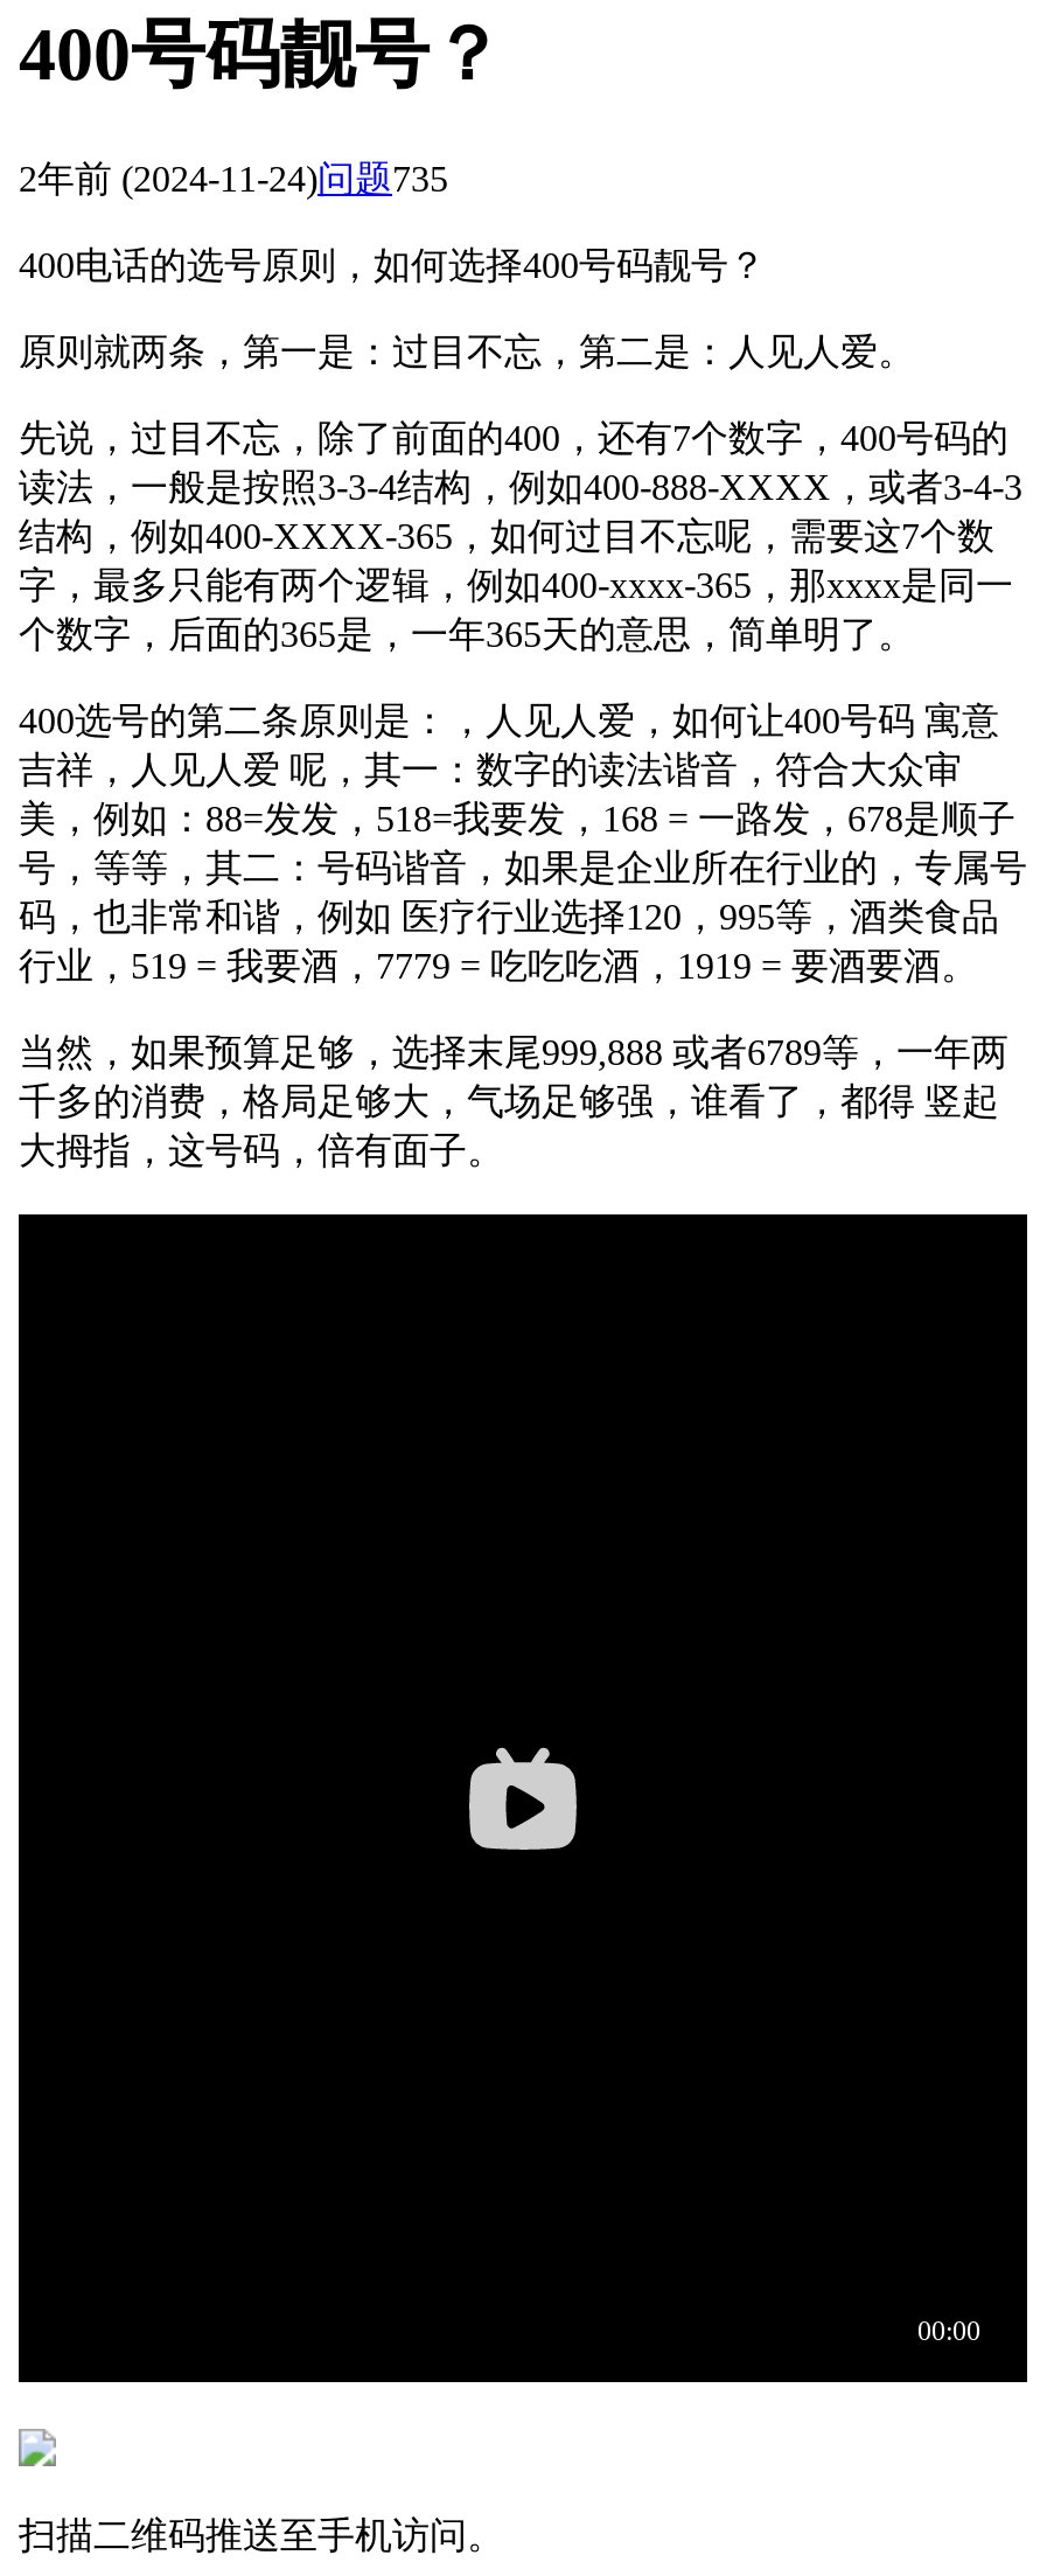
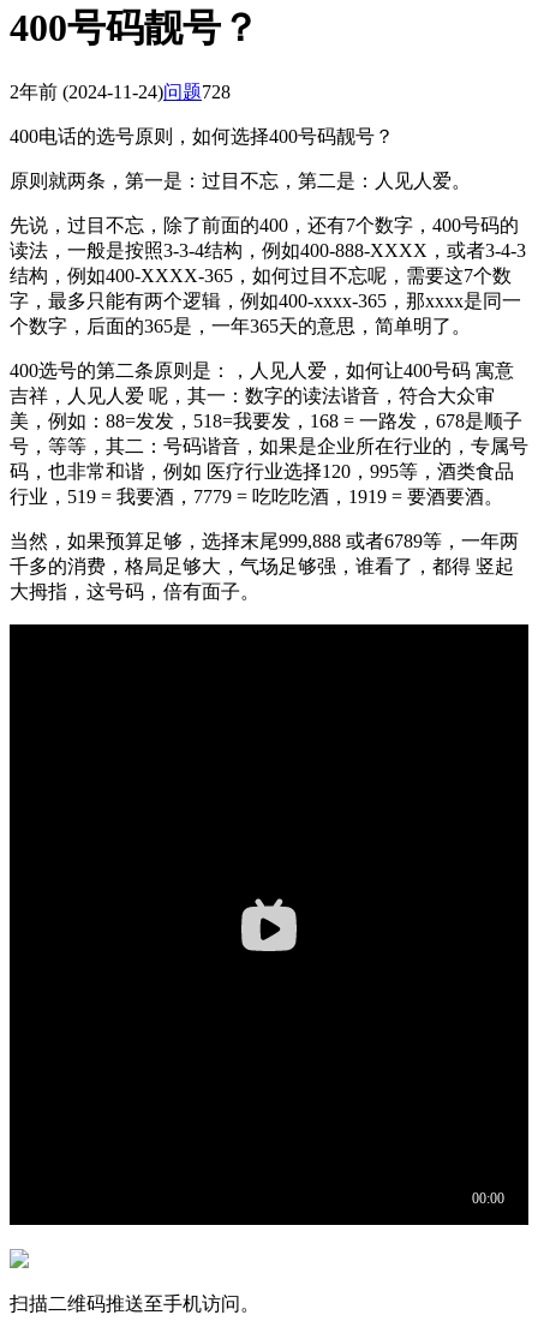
- 2年前(2024-11-24)问题735
+ 2年前(2024-11-24)问题728
